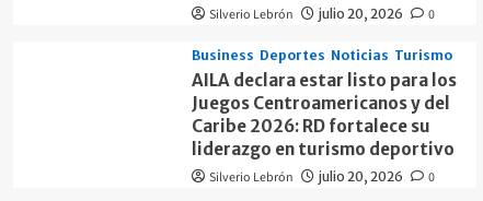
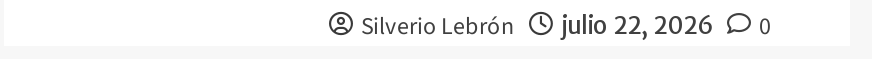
- julio 20, 2026
- 0
- Business Deportes Noticias Turismo
- AILA declara estar listo para los
- Juegos Centroamericanos y del
- Caribe 2026: RD fortalece su
- liderazgo en turismo deportivo
- Silverio Lebrón
- julio 20, 2026
+ julio 22, 2026
